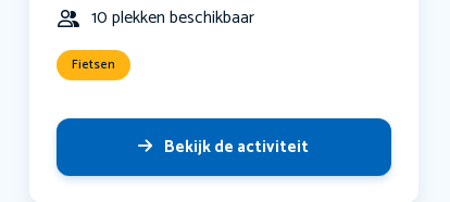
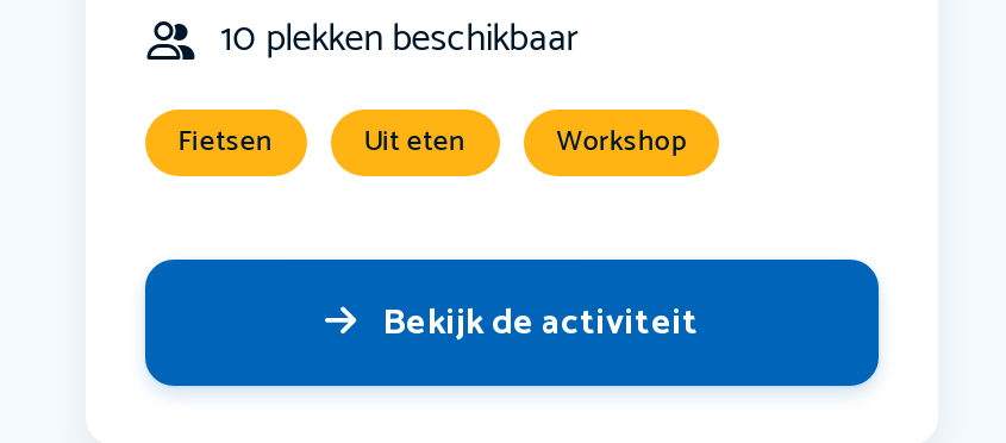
+ Uit eten
+ Workshop
